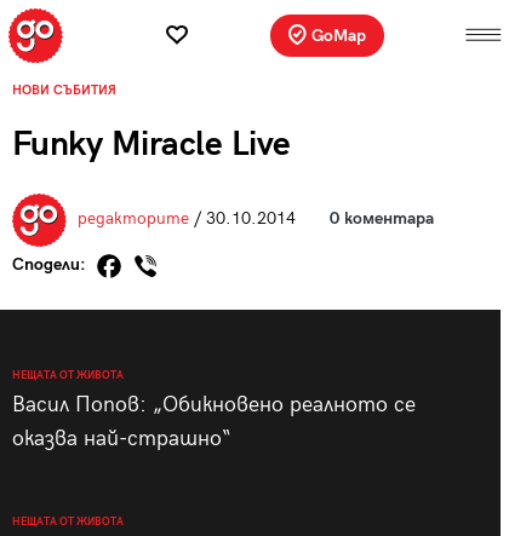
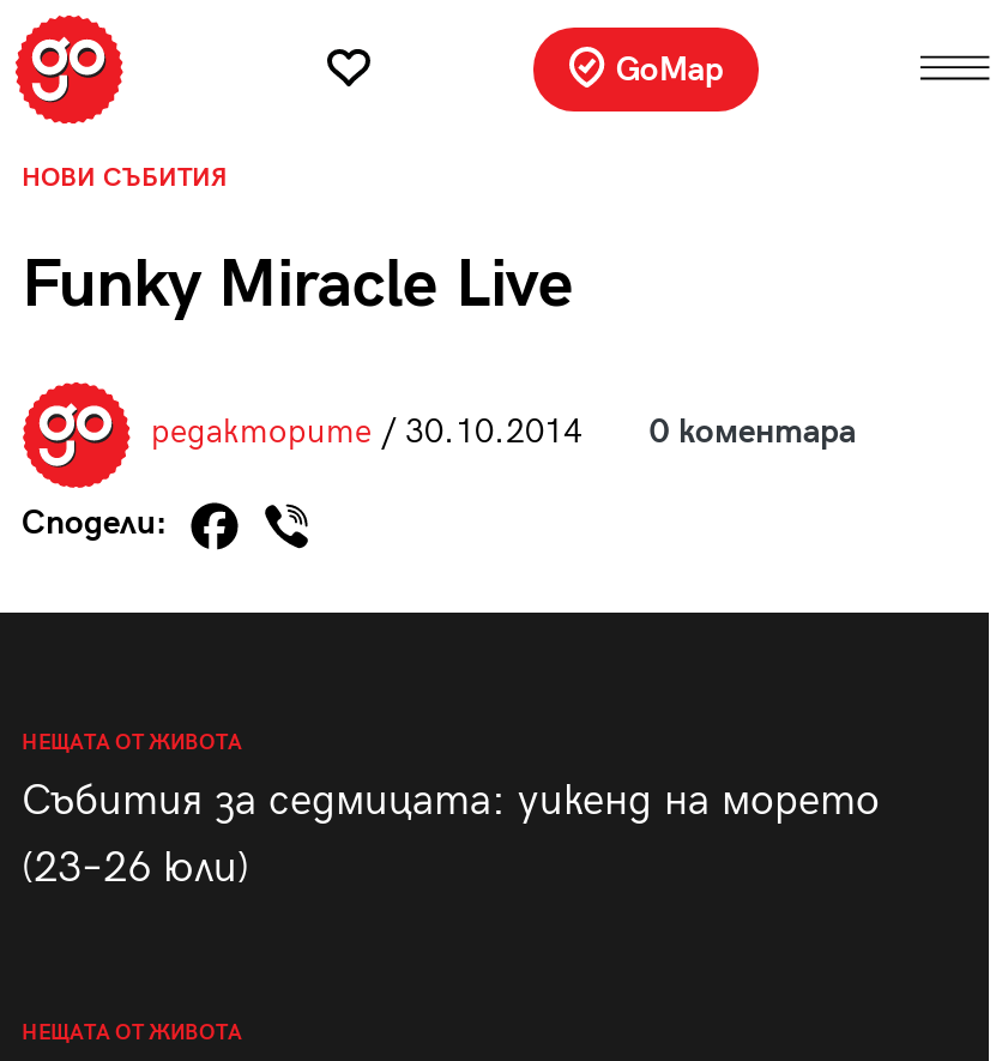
- Васил Попов: „Обикновено реалното се
- оказва най-страшно“
+ Събития за седмицата: уикенд на морето
+ (23–26 юли)
